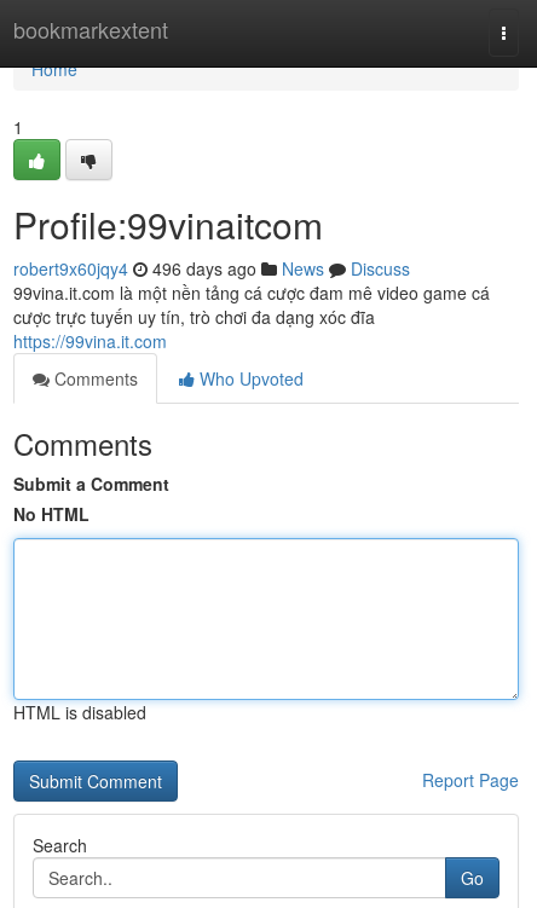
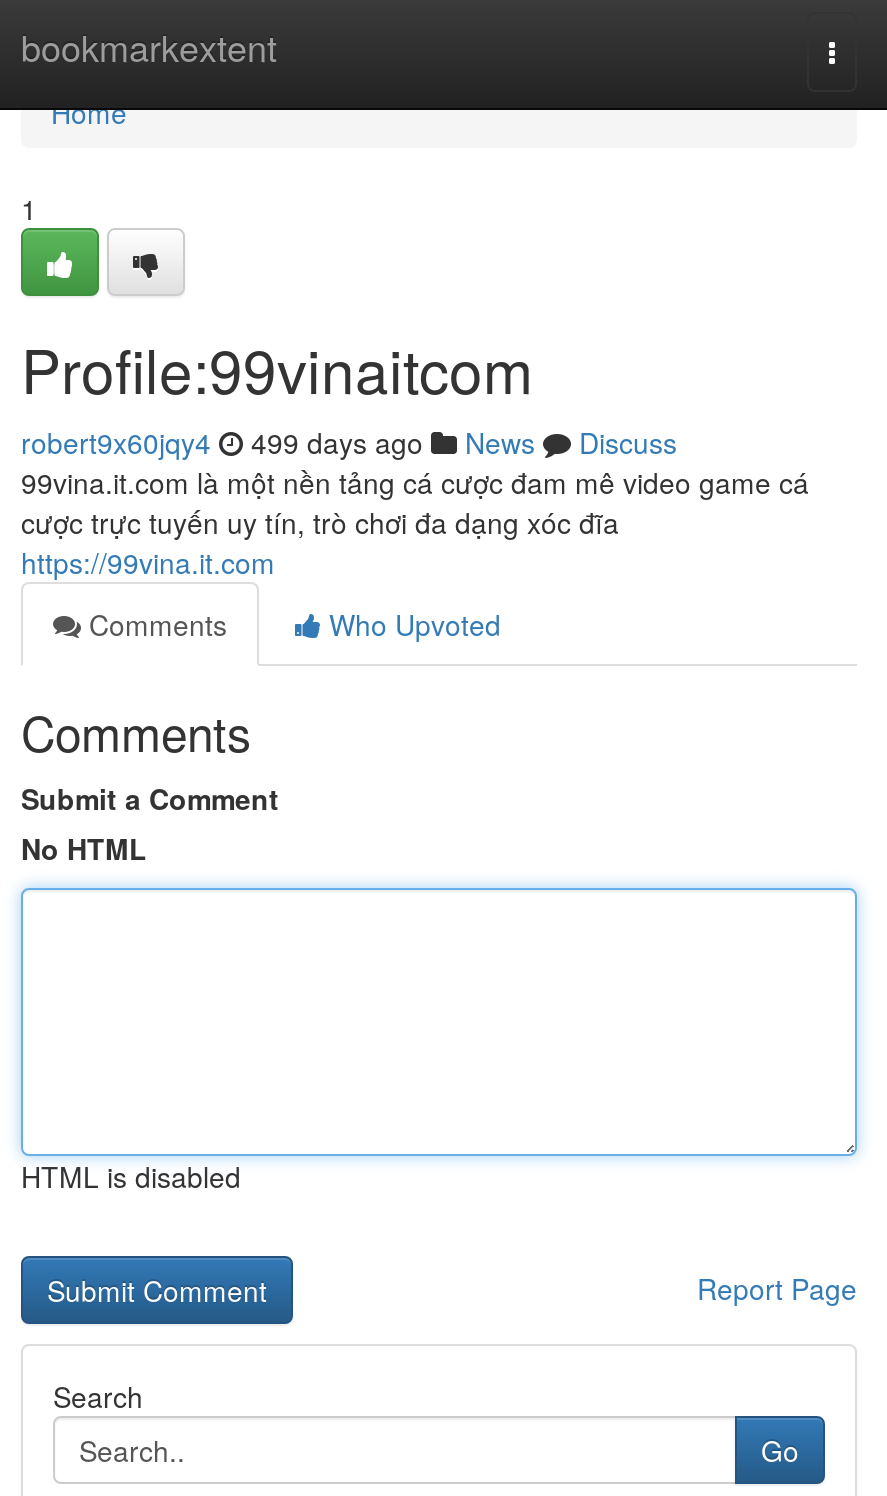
- robert9x60jqy4 496 days ago News Discuss
+ robert9x60jqy4 499 days ago News Discuss
